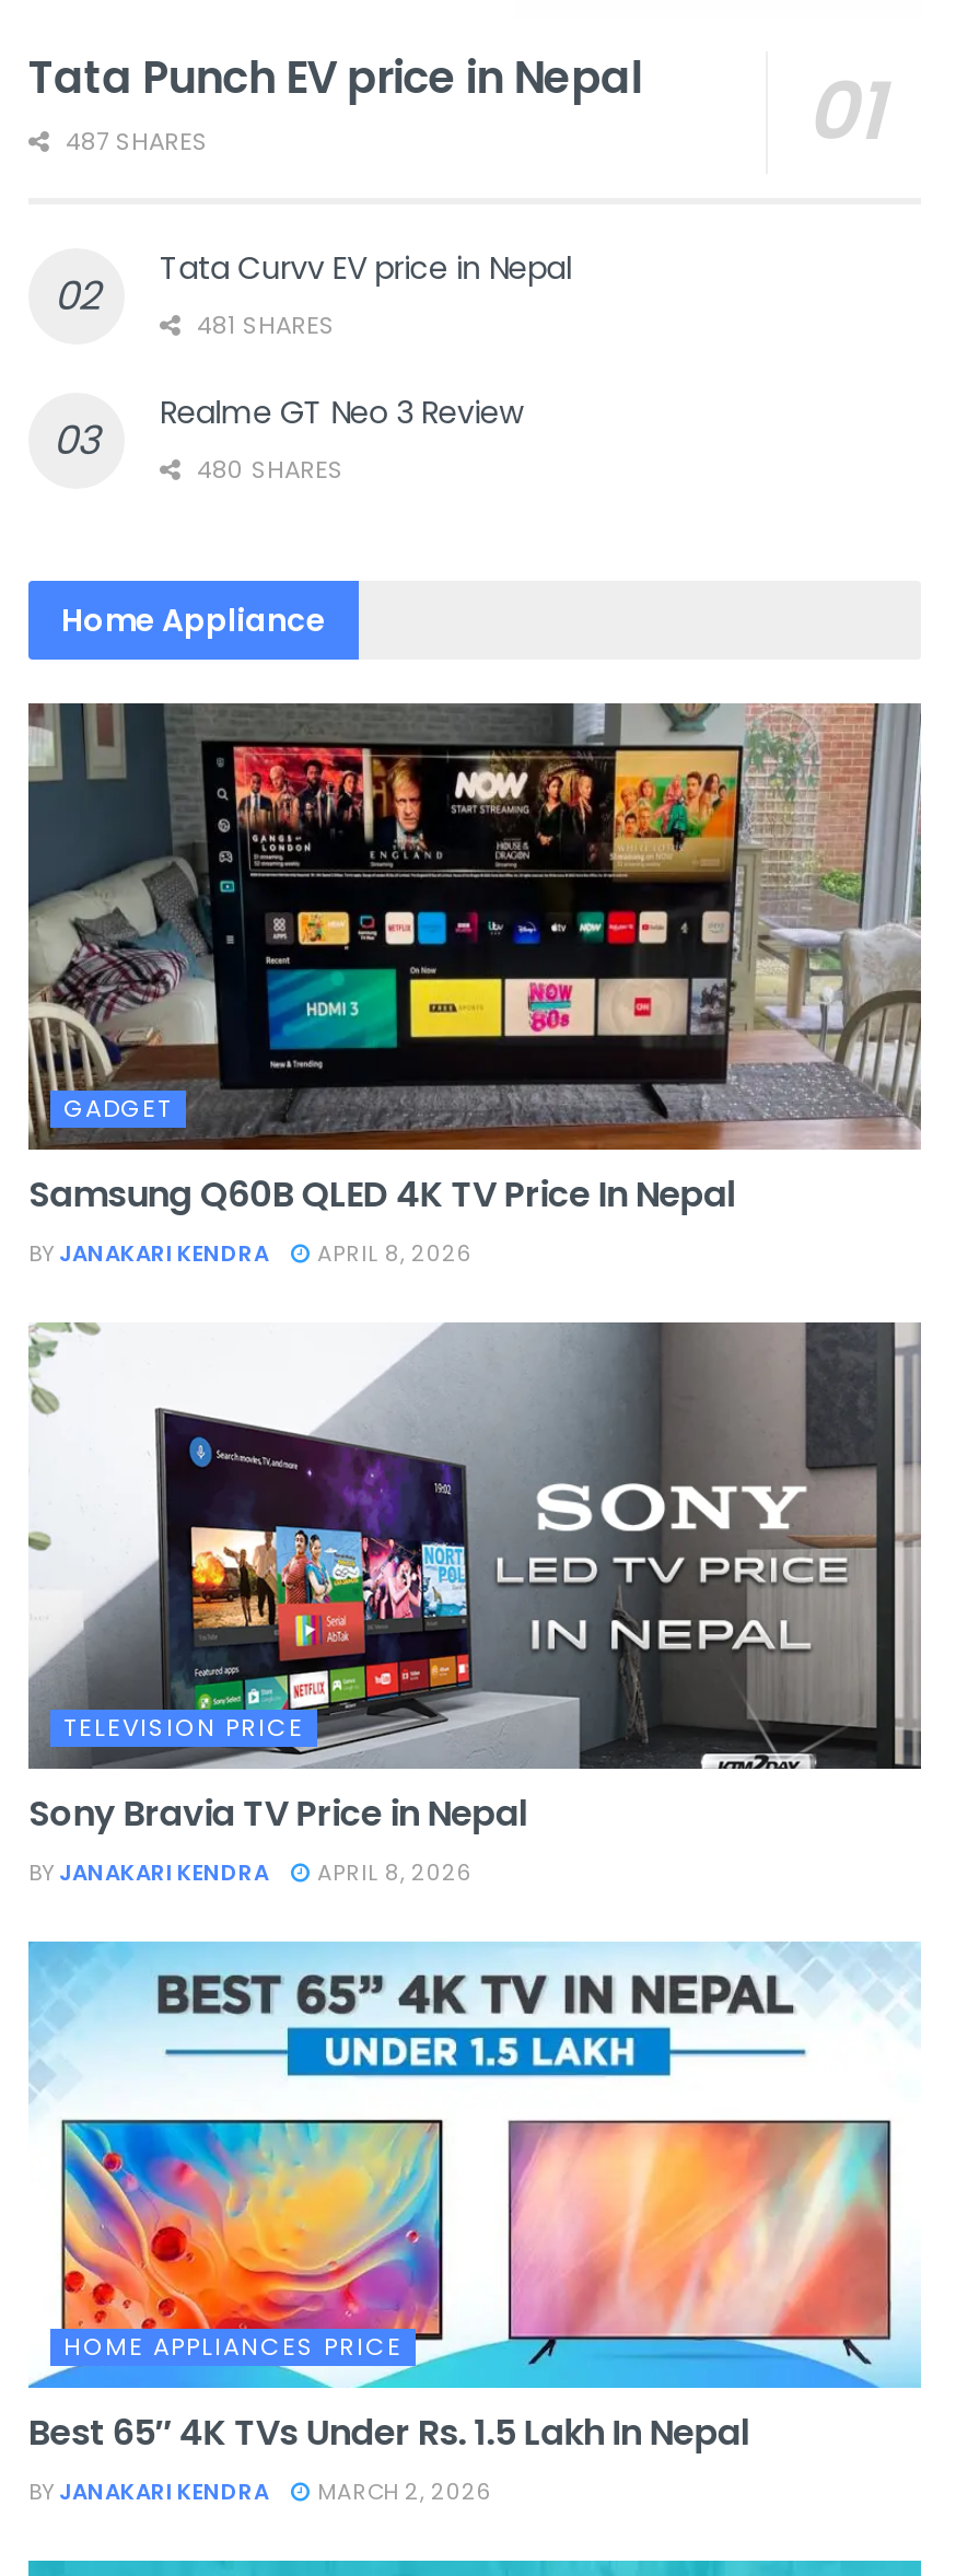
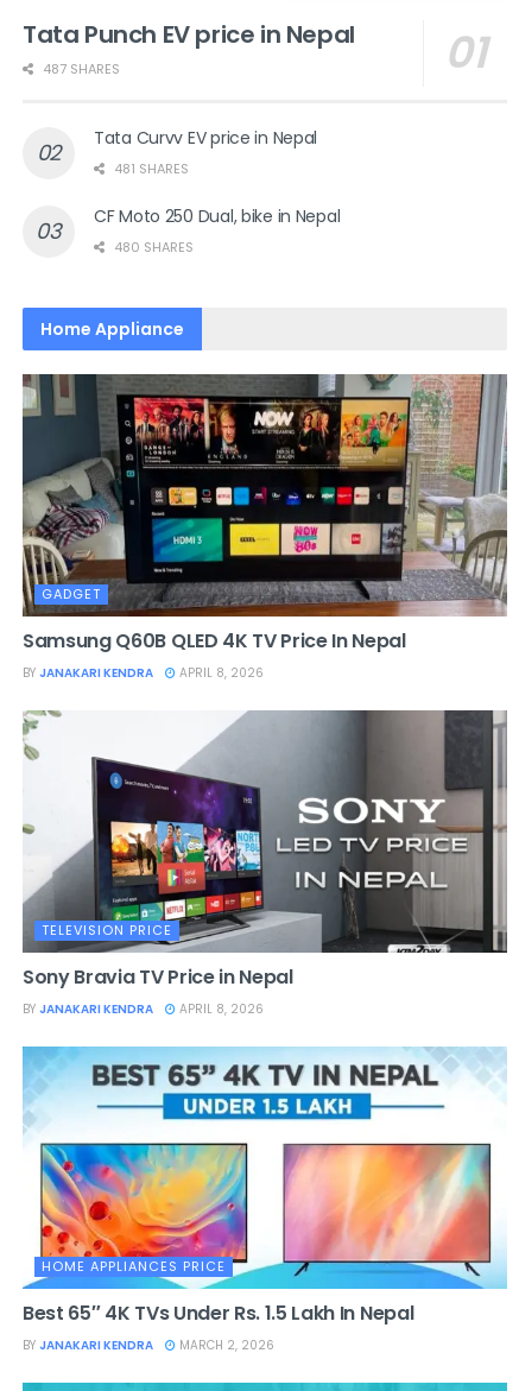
- Realme GT Neo 3 Review
+ CF Moto 250 Dual, bike in Nepal
